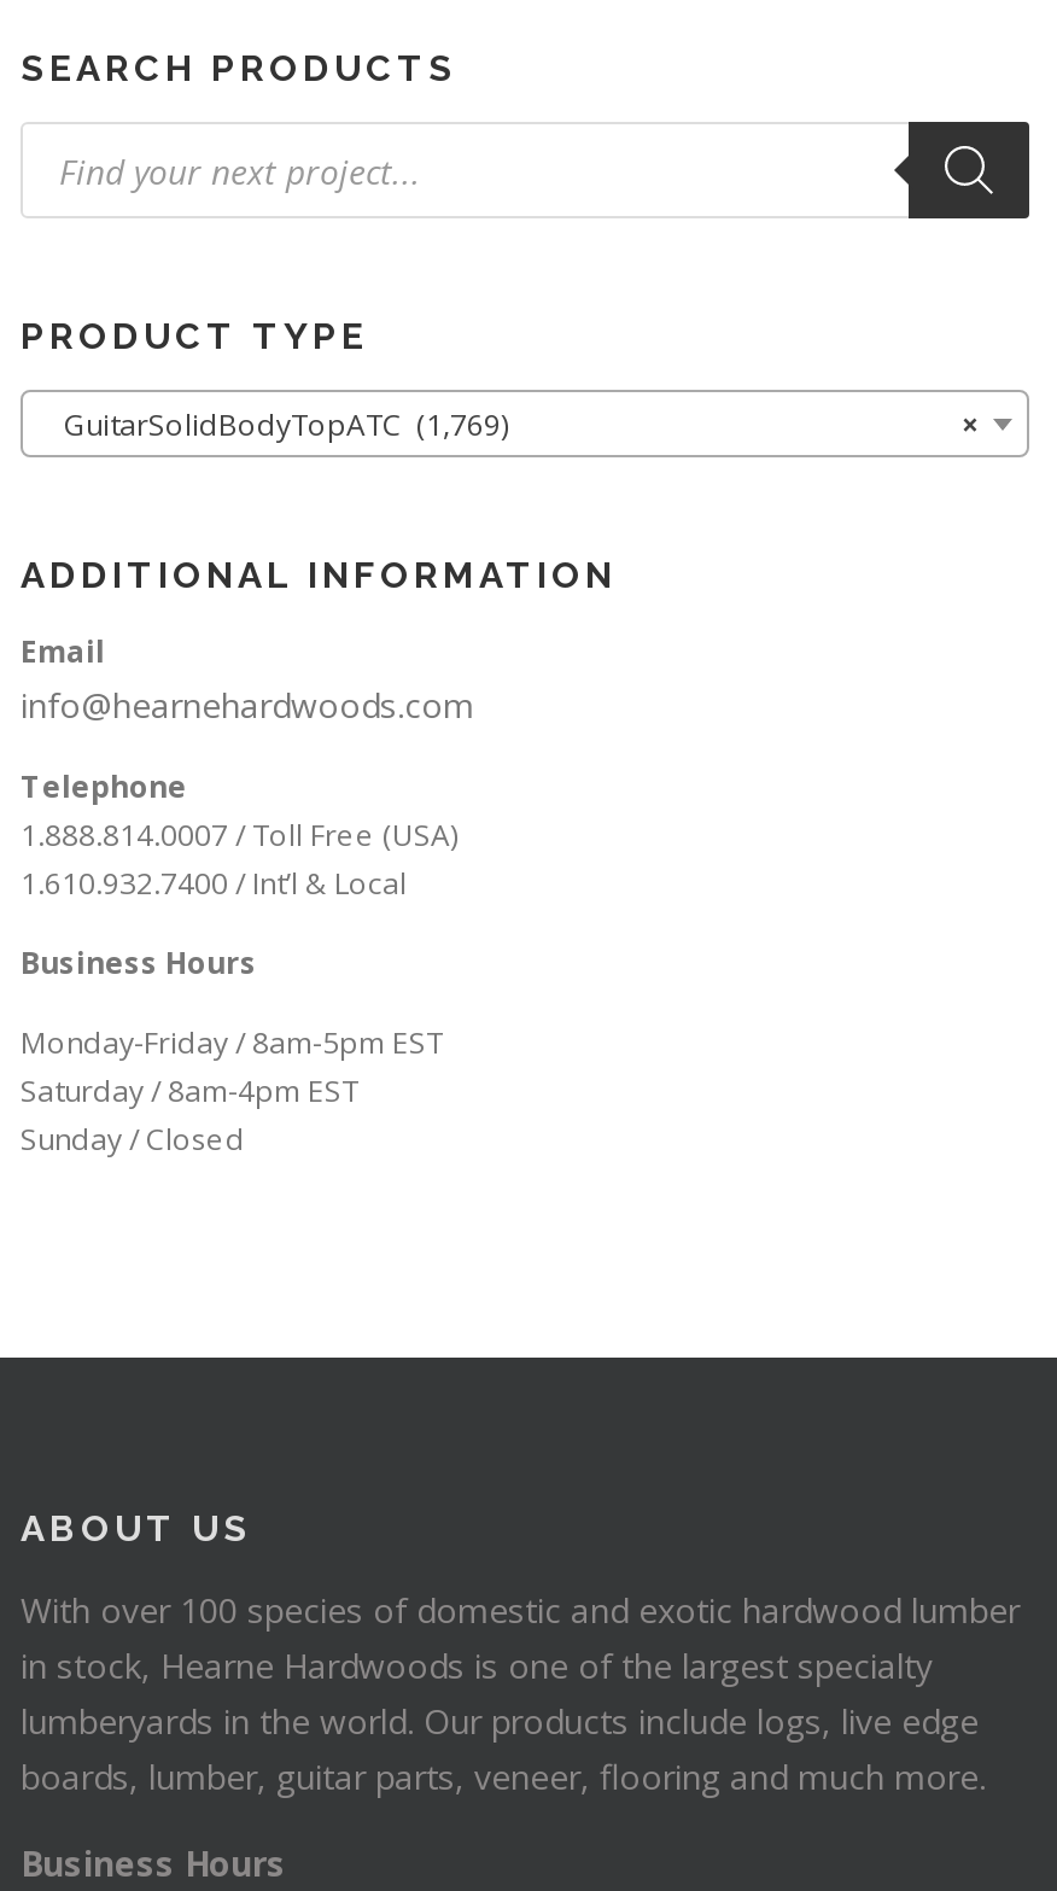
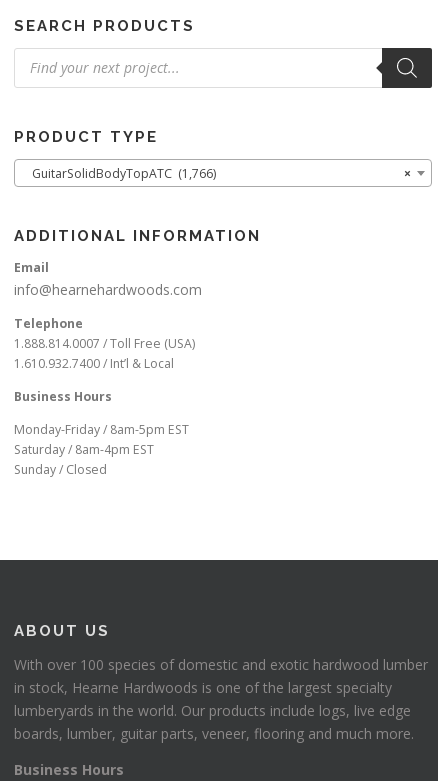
- GuitarSolidBodyTopATC (1,769)
+ GuitarSolidBodyTopATC (1,766)
